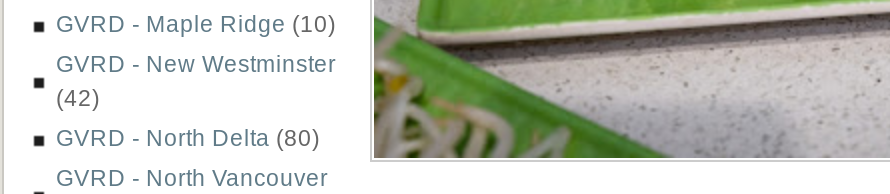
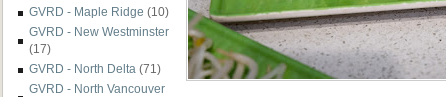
- (42)
+ (17)

- GVRD - North Delta (80)
+ GVRD - North Delta (71)
